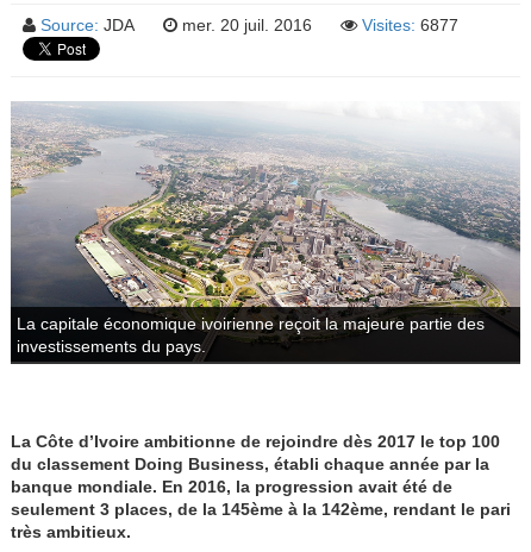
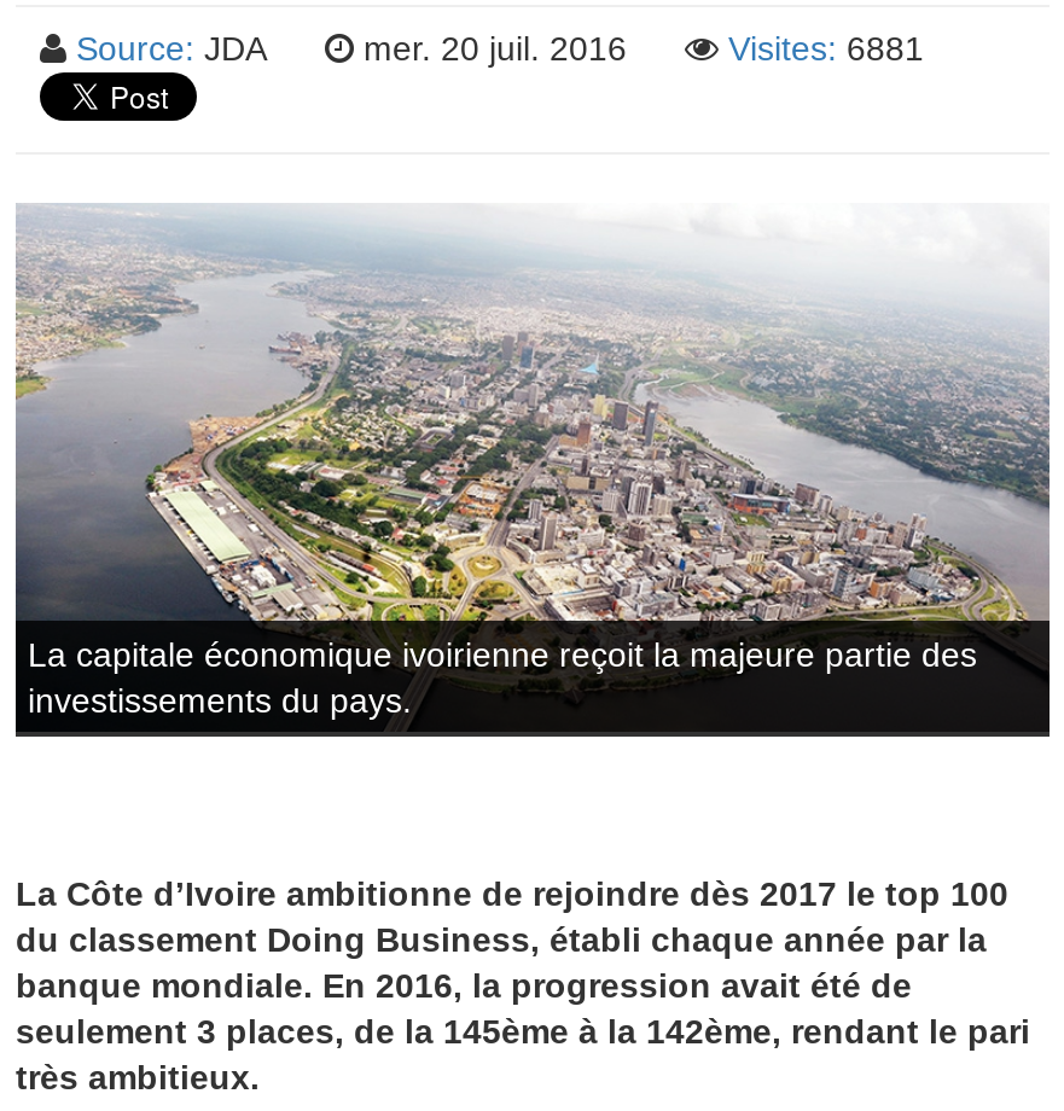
- Visites: 6877
+ Visites: 6881
